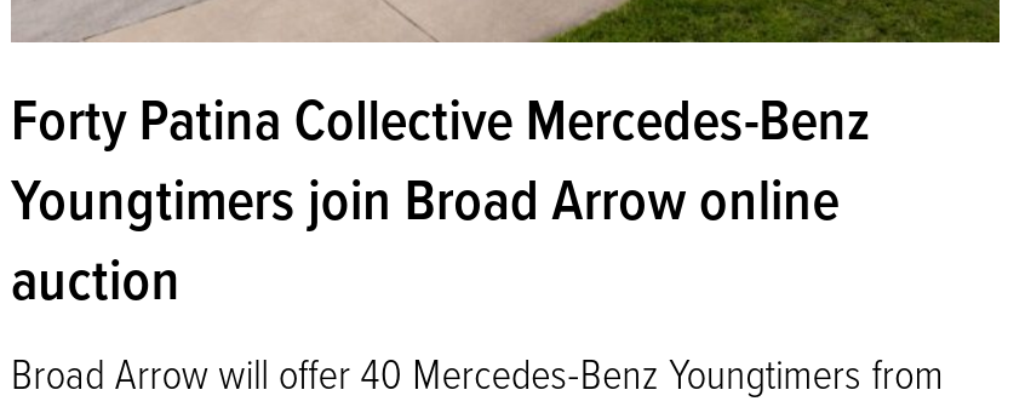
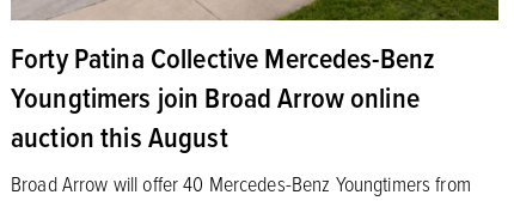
- auction
+ auction this August
